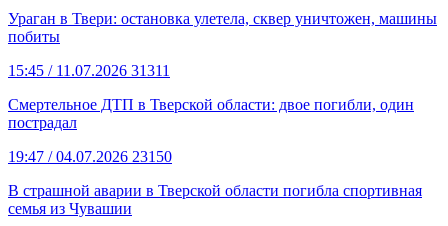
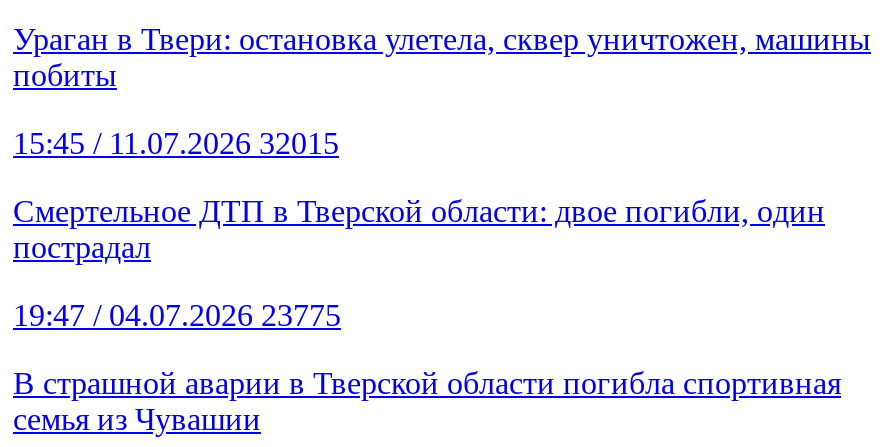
- 15:45 / 11.07.2026 31311
+ 15:45 / 11.07.2026 32015

- 19:47 / 04.07.2026 23150
+ 19:47 / 04.07.2026 23775
